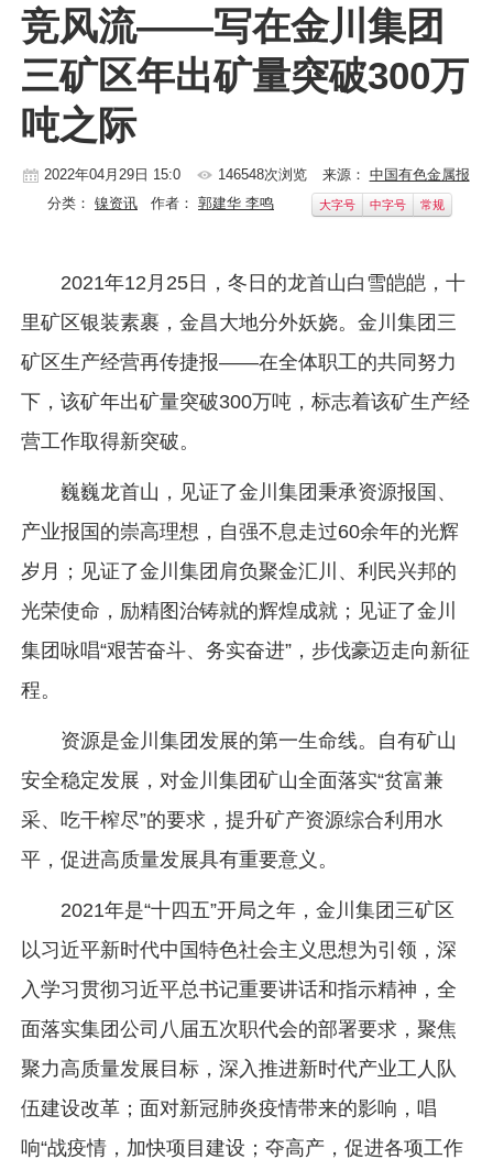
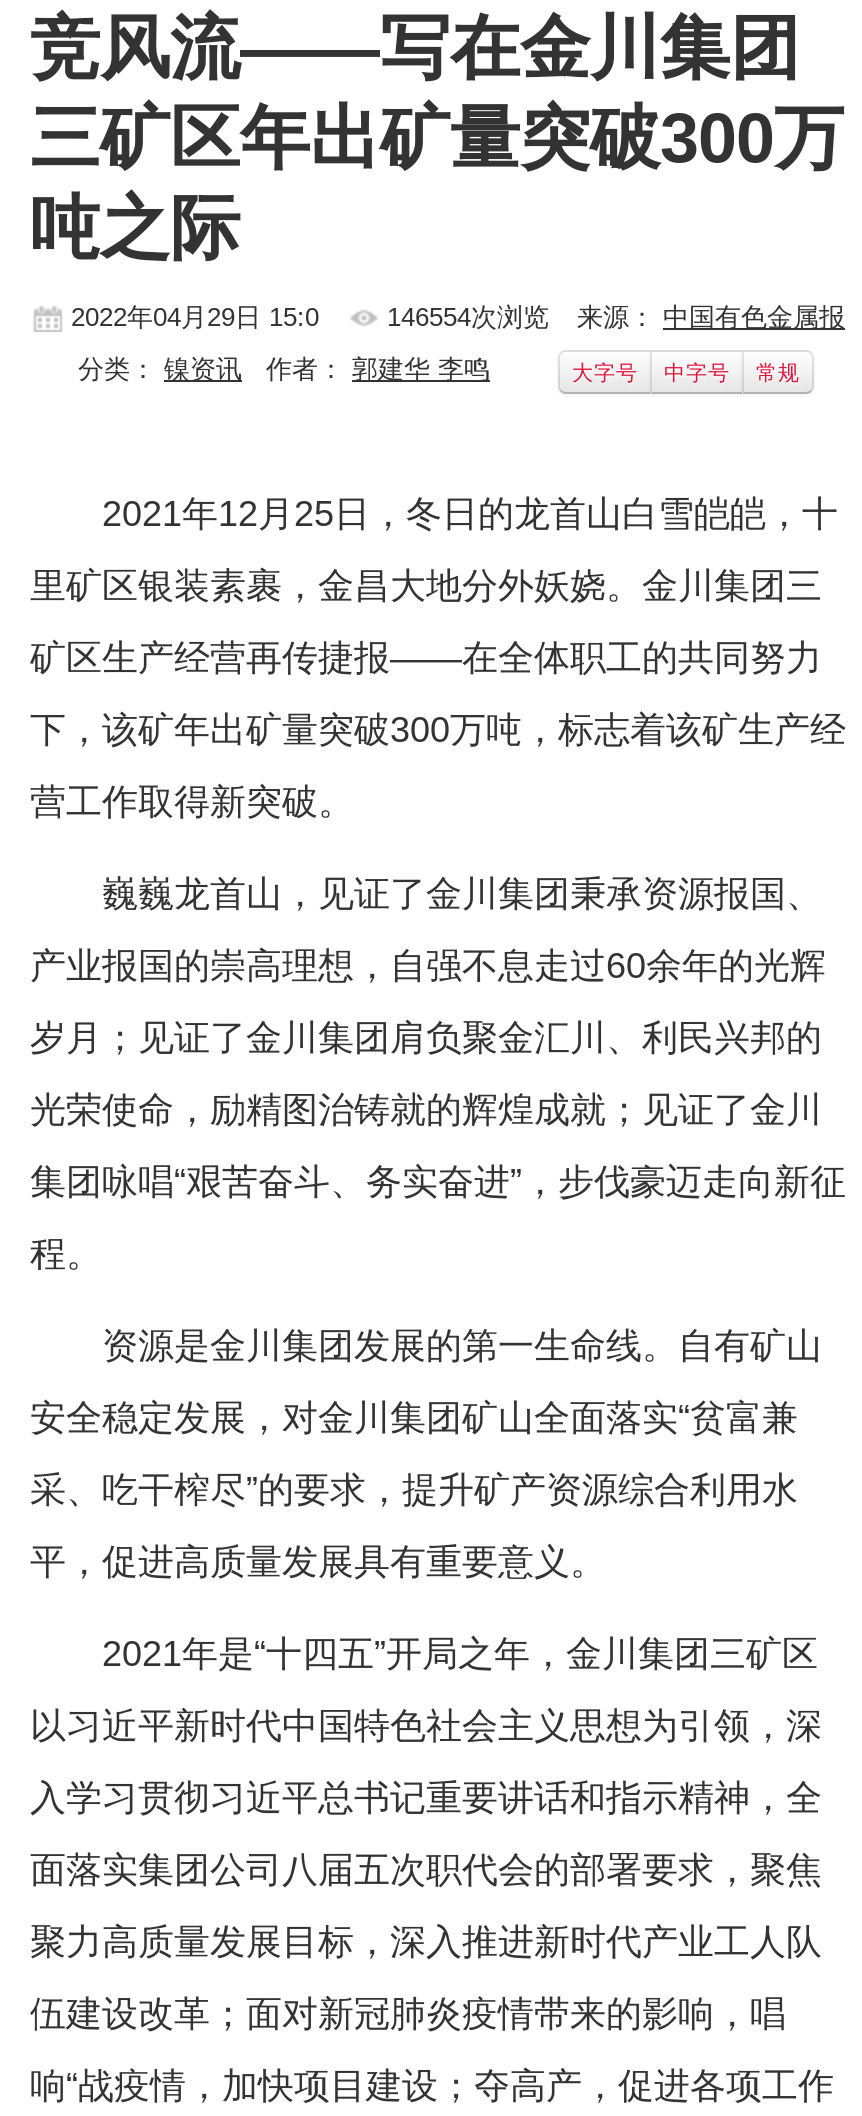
- 146548次浏览
+ 146554次浏览
